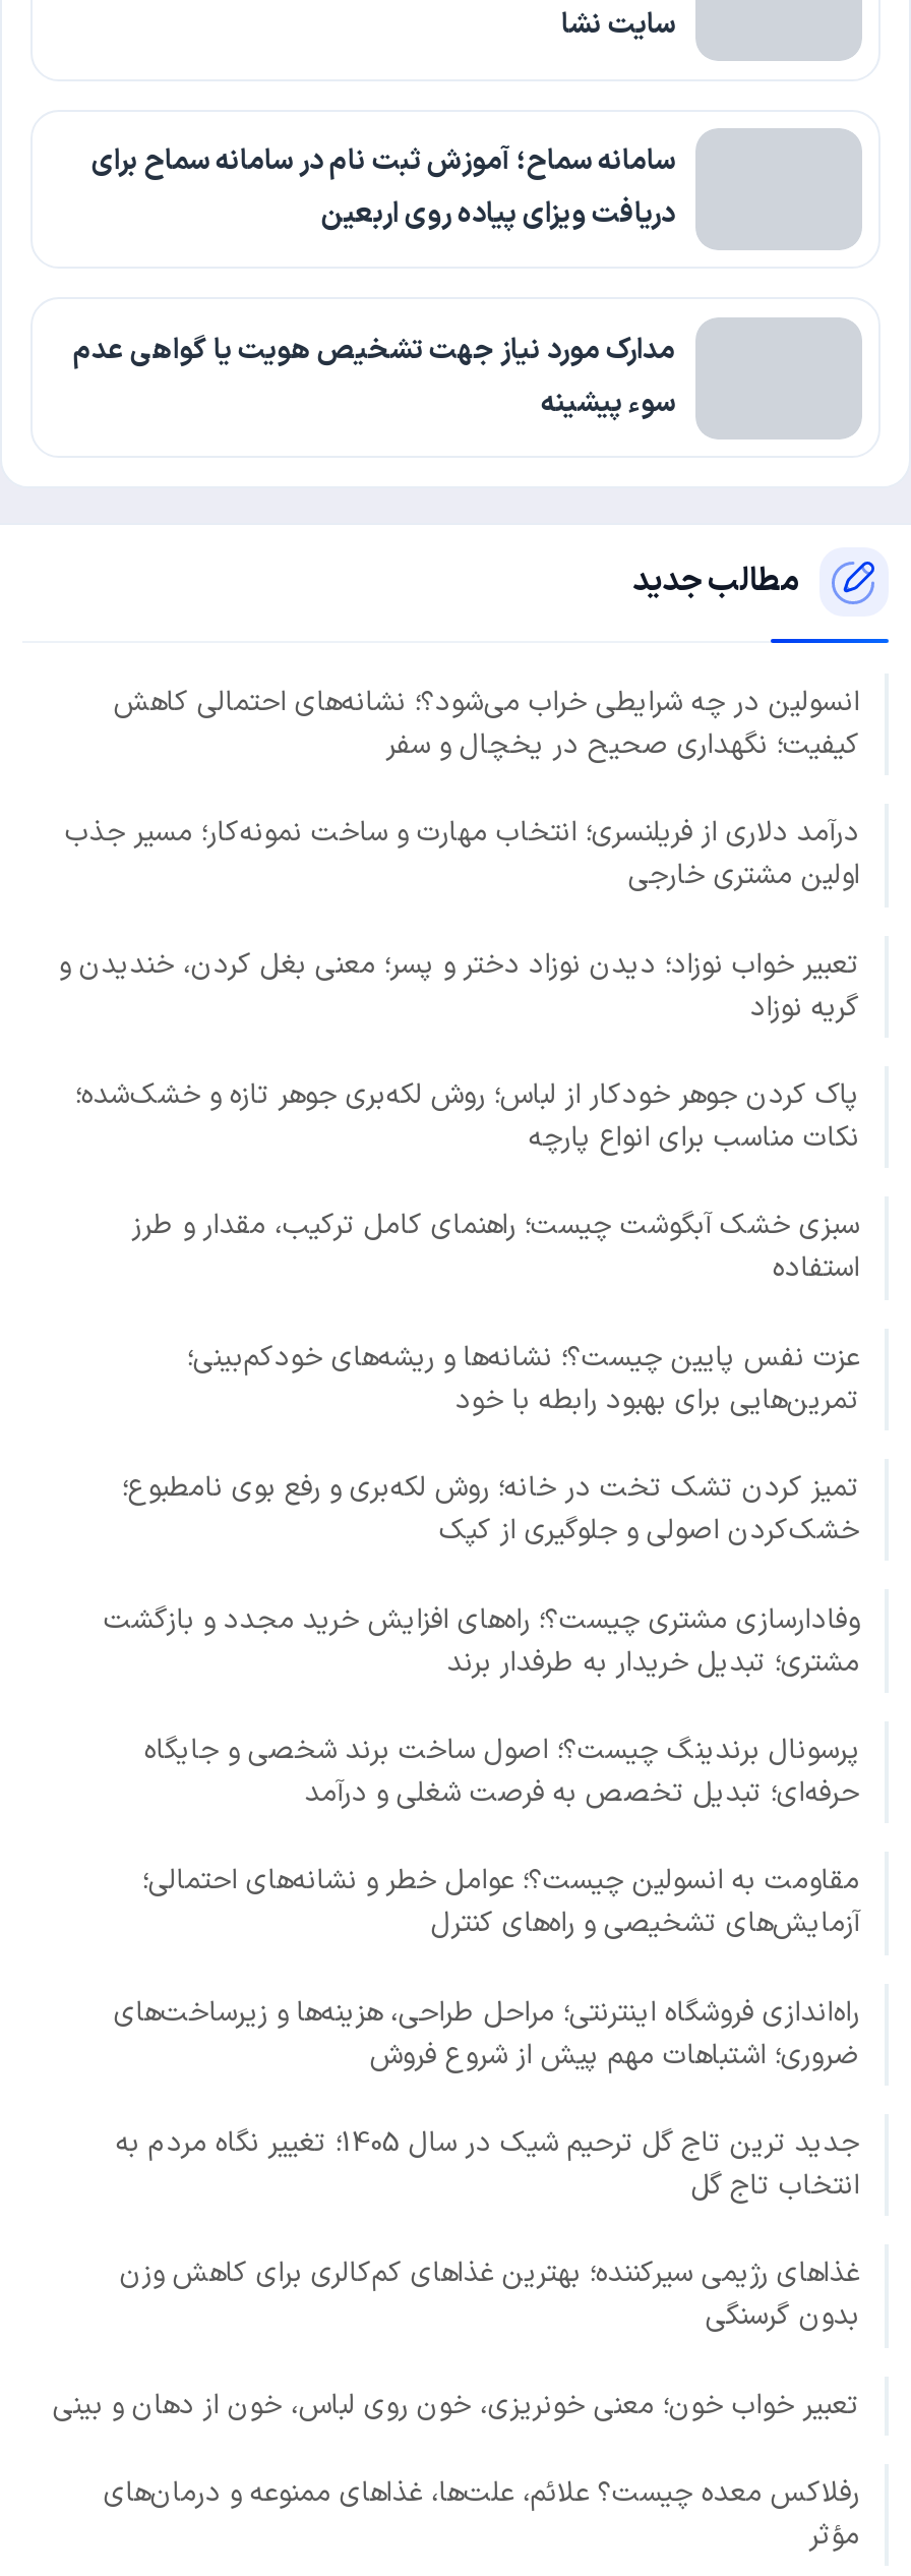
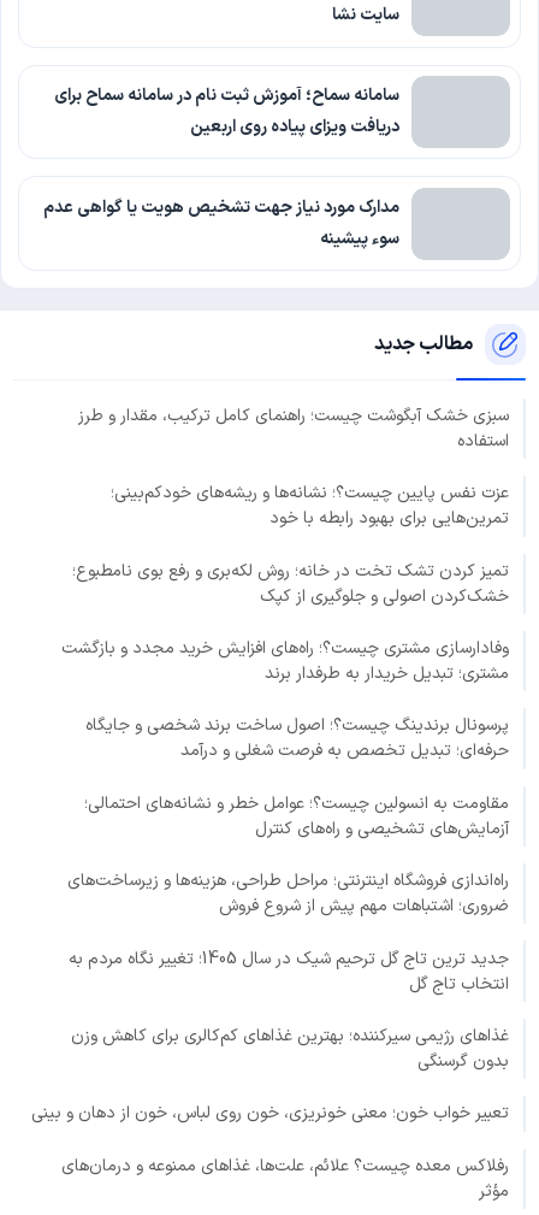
- انسولین در چه شرایطی خراب می‌شود؟؛ نشانه‌های احتمالی کاهش
- کیفیت؛ نگهداری صحیح در یخچال و سفر
- درآمد دلاری از فریلنسری؛ انتخاب مهارت و ساخت نمونه‌کار؛ مسیر جذب
- اولین مشتری خارجی
- تعبیر خواب نوزاد؛ دیدن نوزاد دختر و پسر؛ معنی بغل کردن، خندیدن و
- گریه نوزاد
- پاک کردن جوهر خودکار از لباس؛ روش لکه‌بری جوهر تازه و خشک‌شده؛
- نکات مناسب برای انواع پارچه
